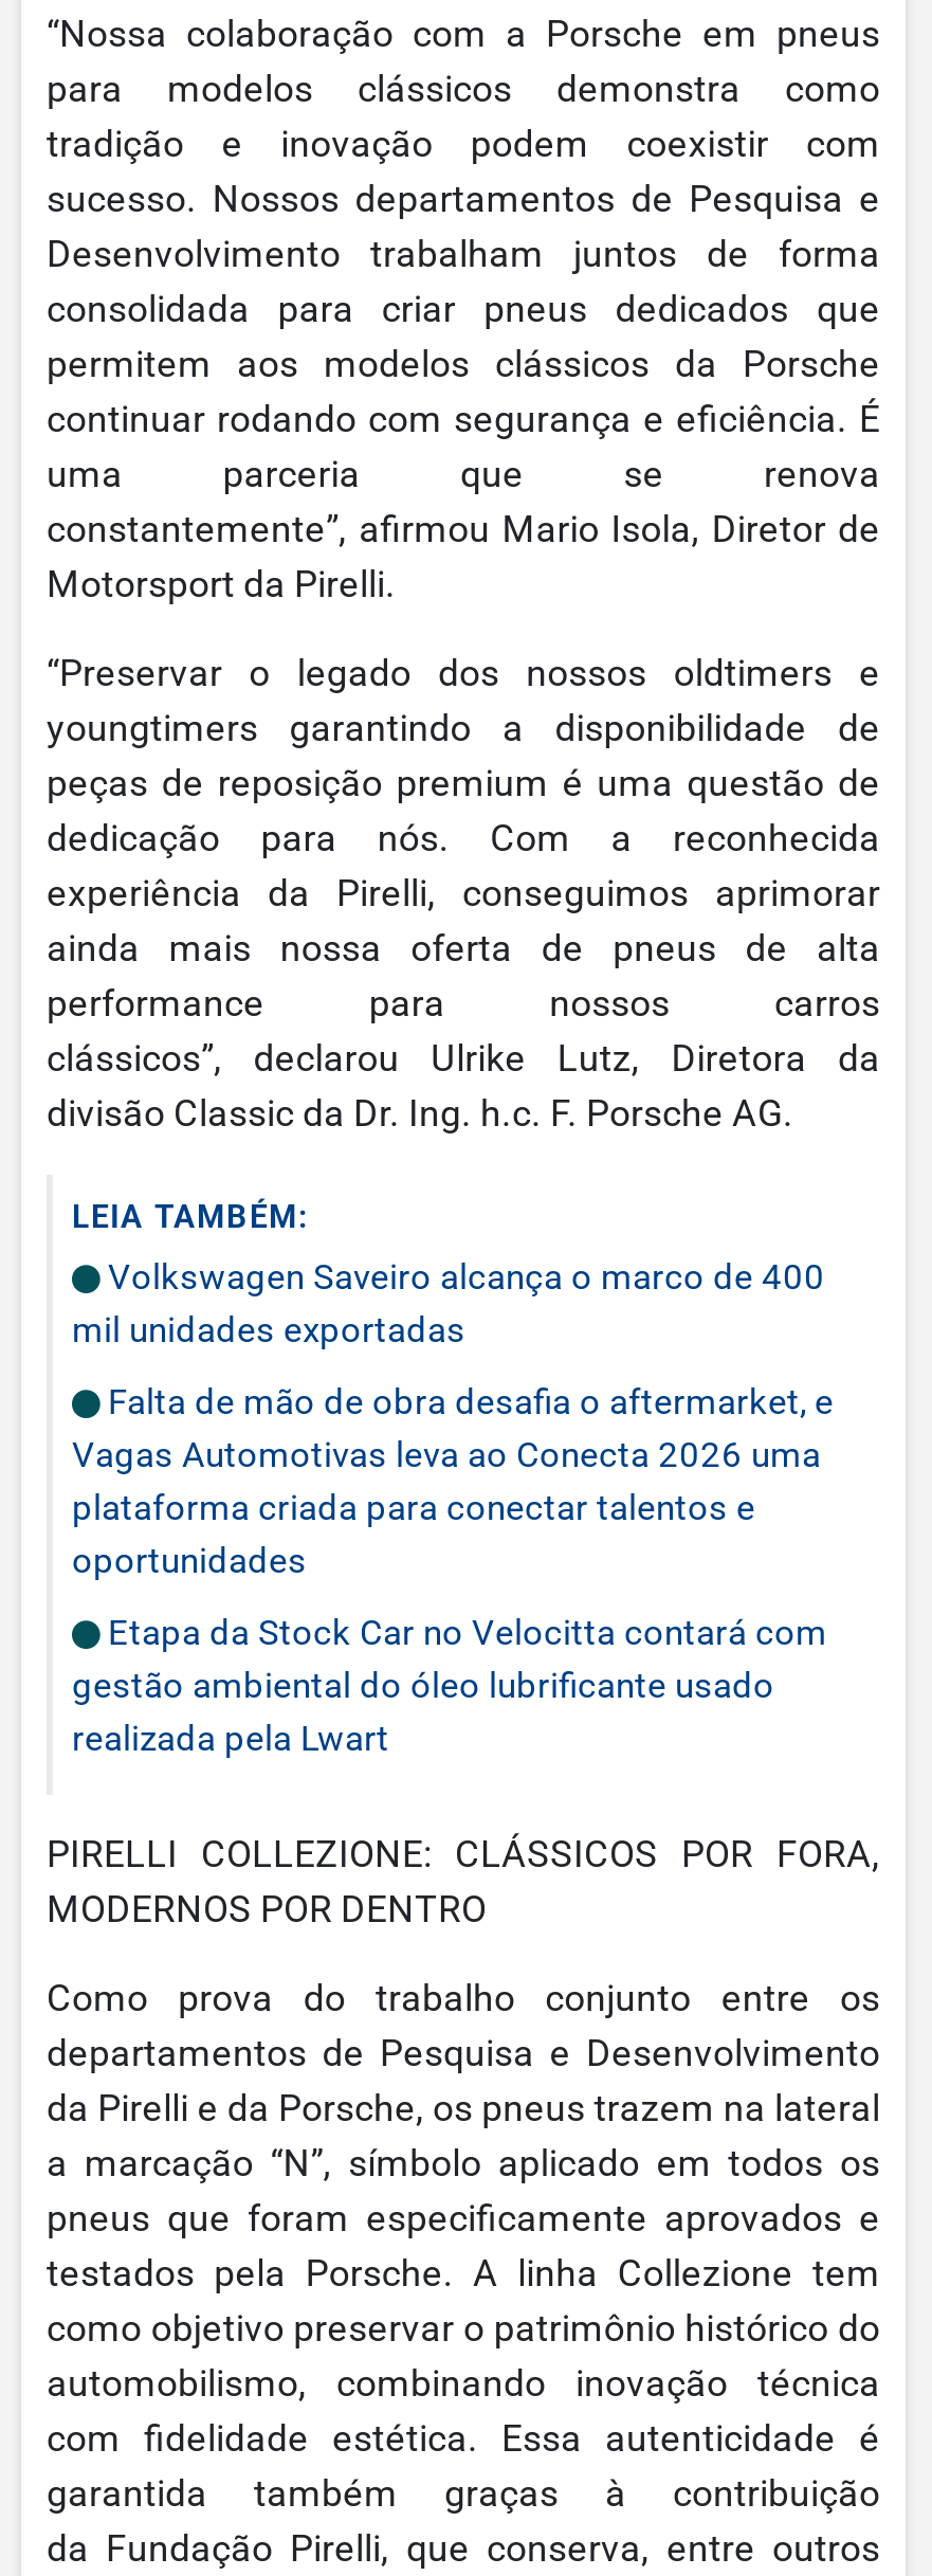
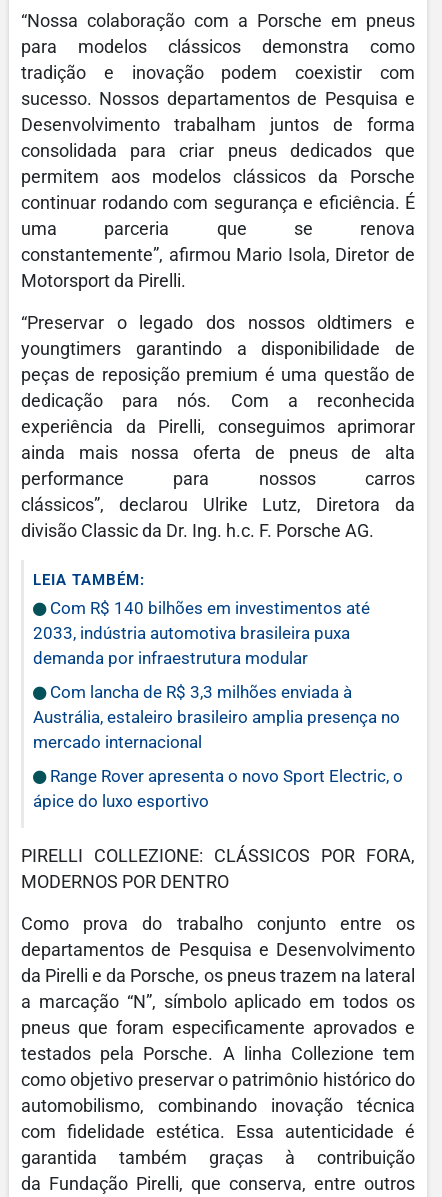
- Volkswagen Saveiro alcança o marco de 400
- mil unidades exportadas
+ Com R$ 140 bilhões em investimentos até
+ 2033, indústria automotiva brasileira puxa
+ demanda por infraestrutura modular

- Falta de mão de obra desafia o aftermarket, e
- Vagas Automotivas leva ao Conecta 2026 uma
- plataforma criada para conectar talentos e
- oportunidades
+ Com lancha de R$ 3,3 milhões enviada à
+ Austrália, estaleiro brasileiro amplia presença no
+ mercado internacional

- Etapa da Stock Car no Velocitta contará com
- gestão ambiental do óleo lubrificante usado
- realizada pela Lwart
+ Range Rover apresenta o novo Sport Electric, o
+ ápice do luxo esportivo
